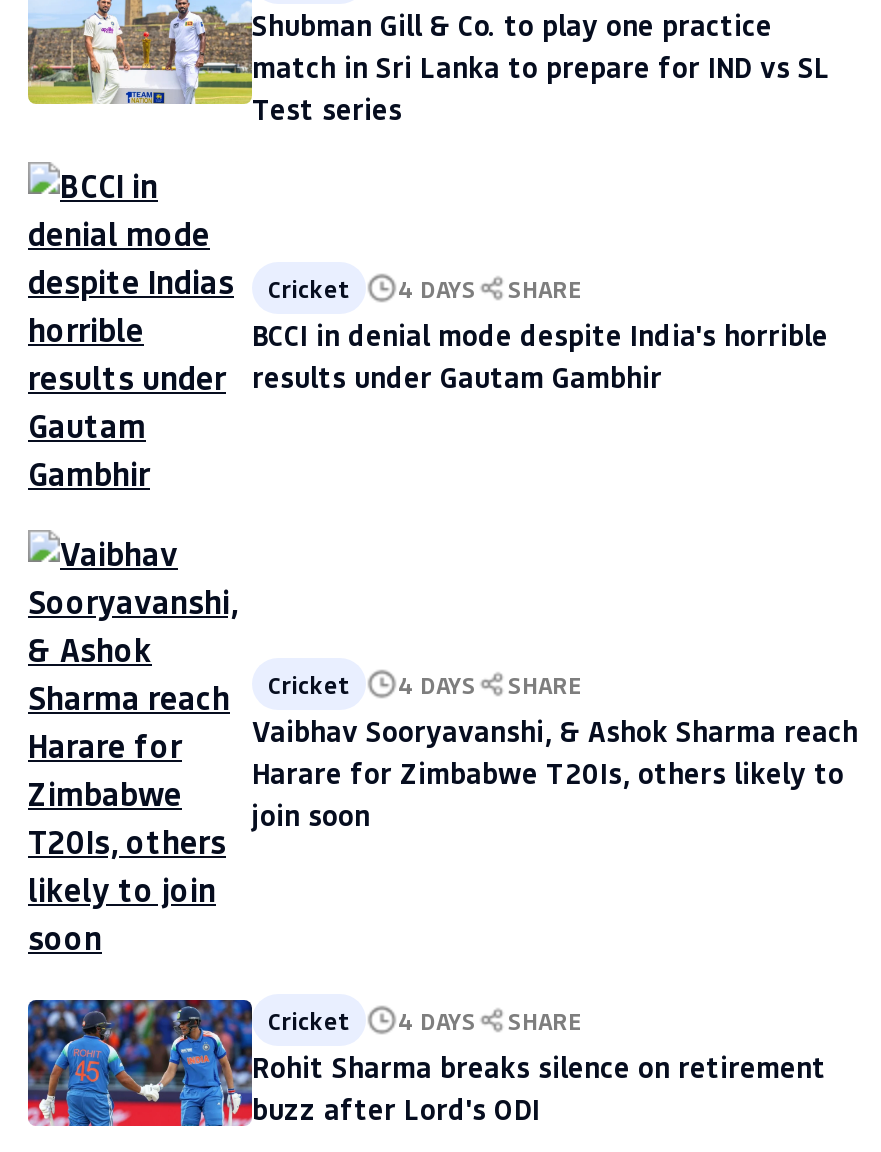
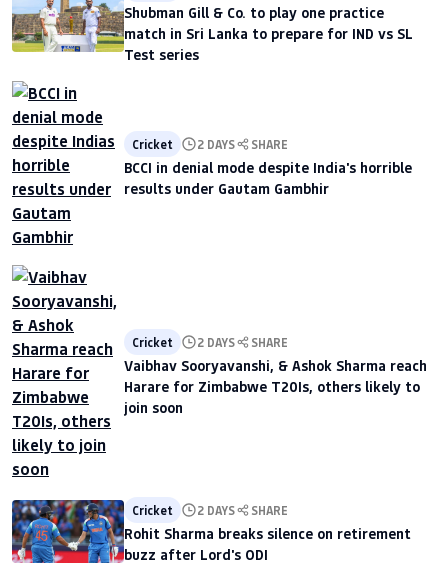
- Cricket 4 DAYS SHARE
+ Cricket 2 DAYS SHARE

- Cricket 4 DAYS SHARE
+ Cricket 2 DAYS SHARE

- Cricket 4 DAYS SHARE
+ Cricket 2 DAYS SHARE
